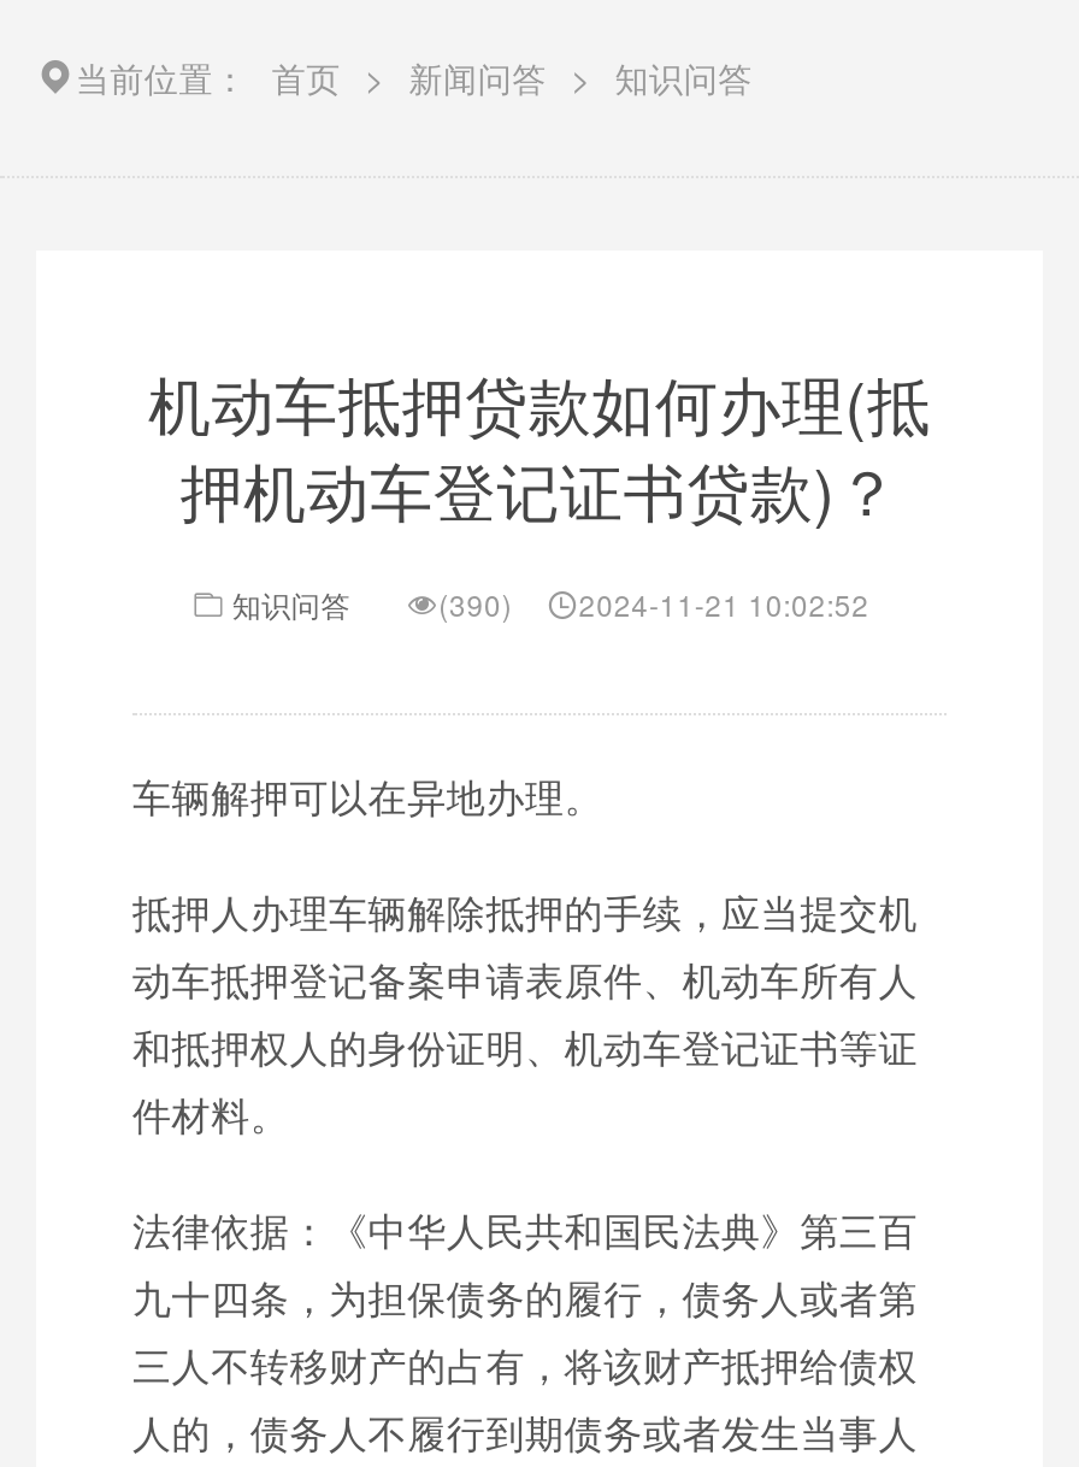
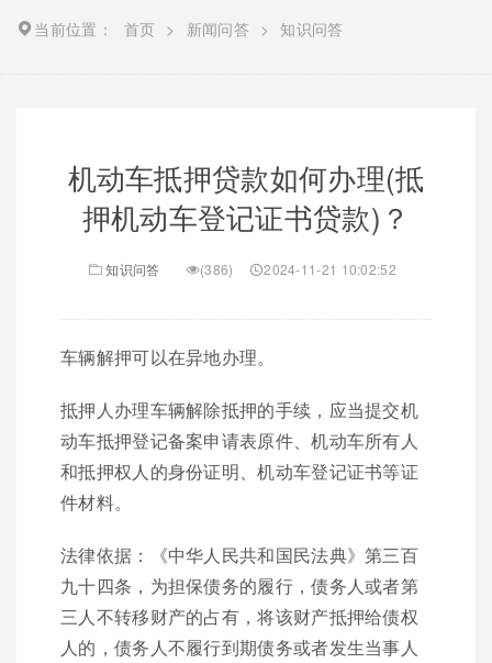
- (390) 2024-11-21 10:02:52
+ (386) 2024-11-21 10:02:52
